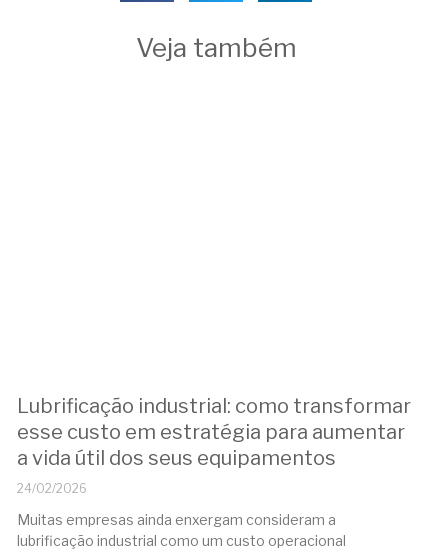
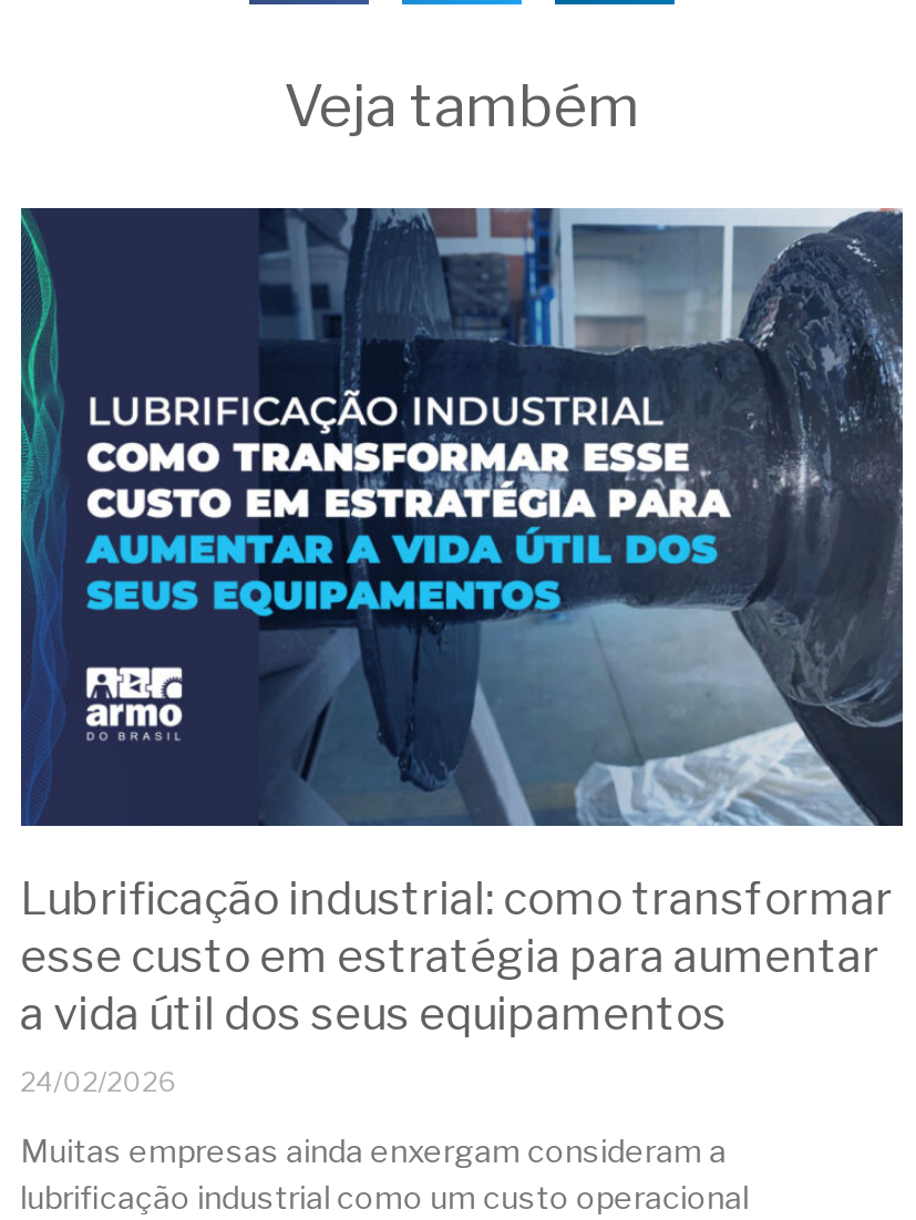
+ [image]
